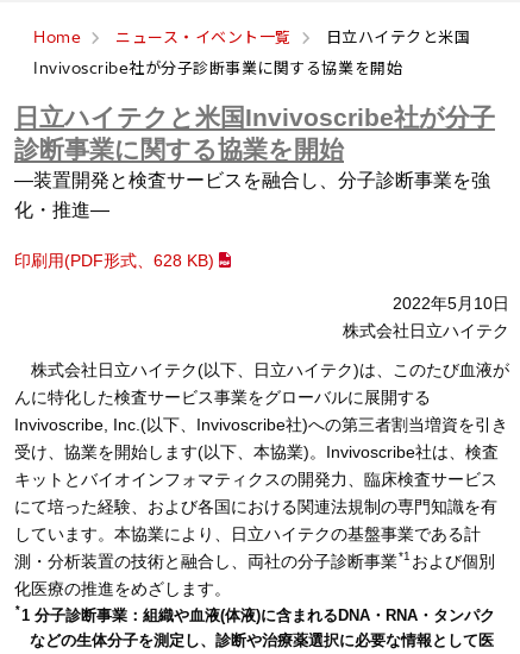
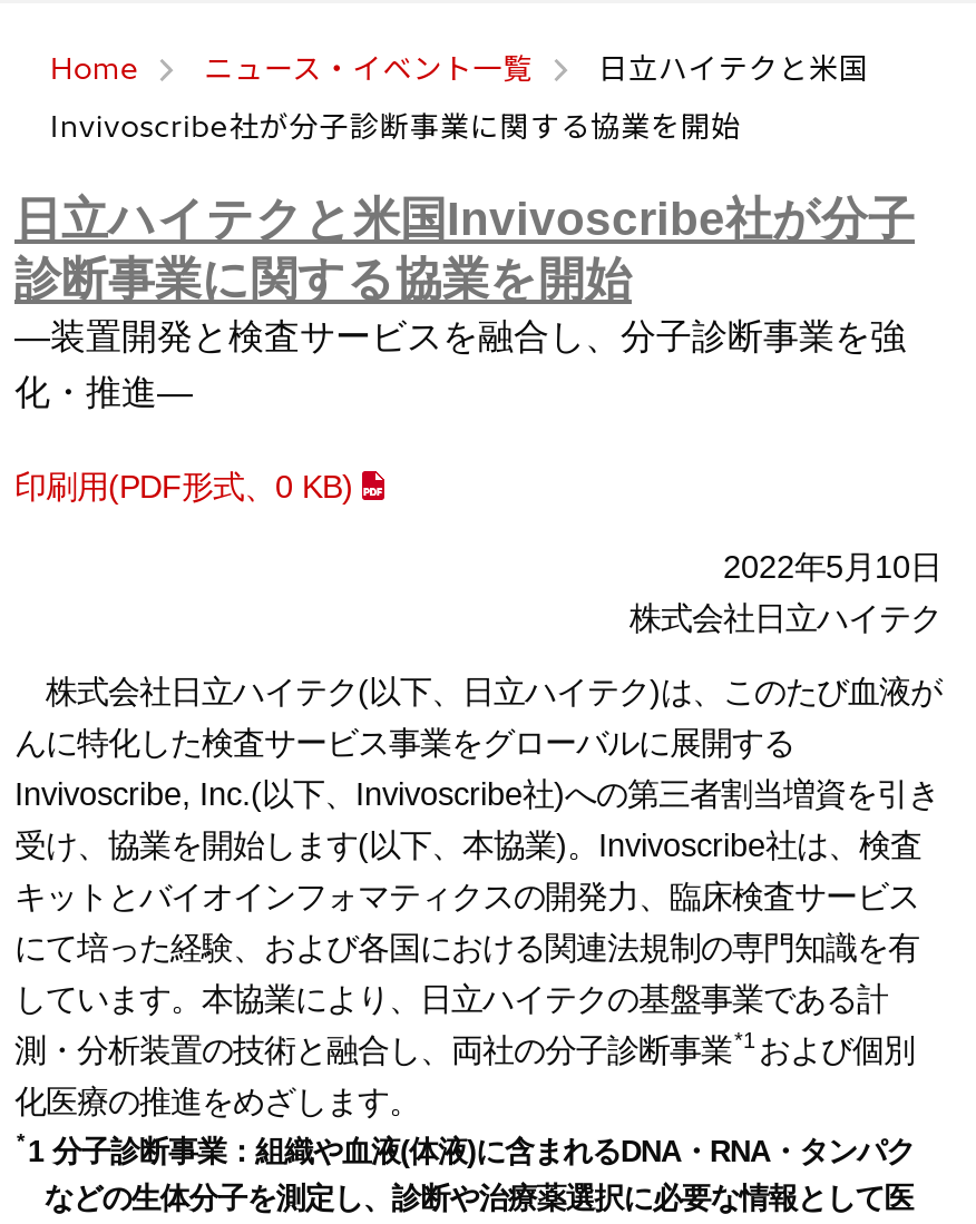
- 印刷用(PDF形式、628 KB)
+ 印刷用(PDF形式、0 KB)
